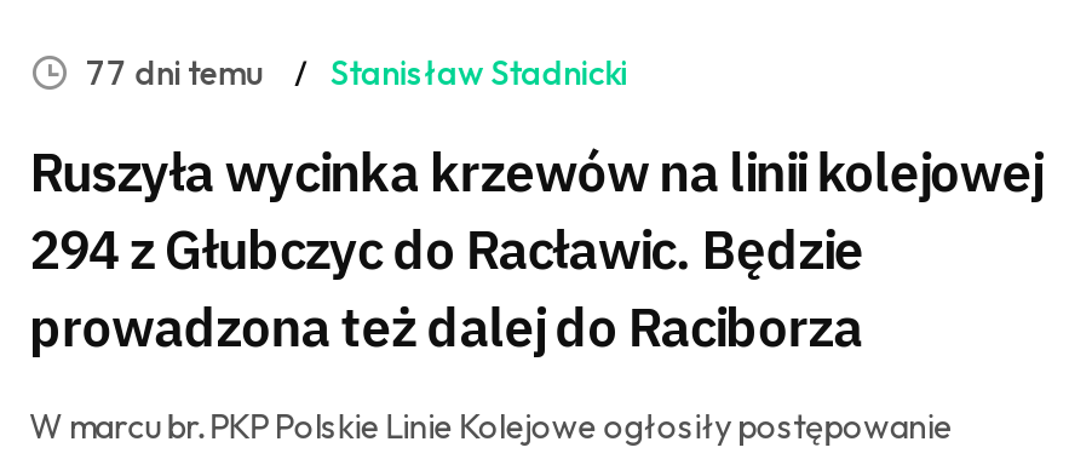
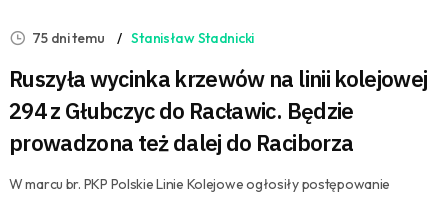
- 77 dni temu Stanisław Stadnicki
+ 75 dni temu Stanisław Stadnicki
